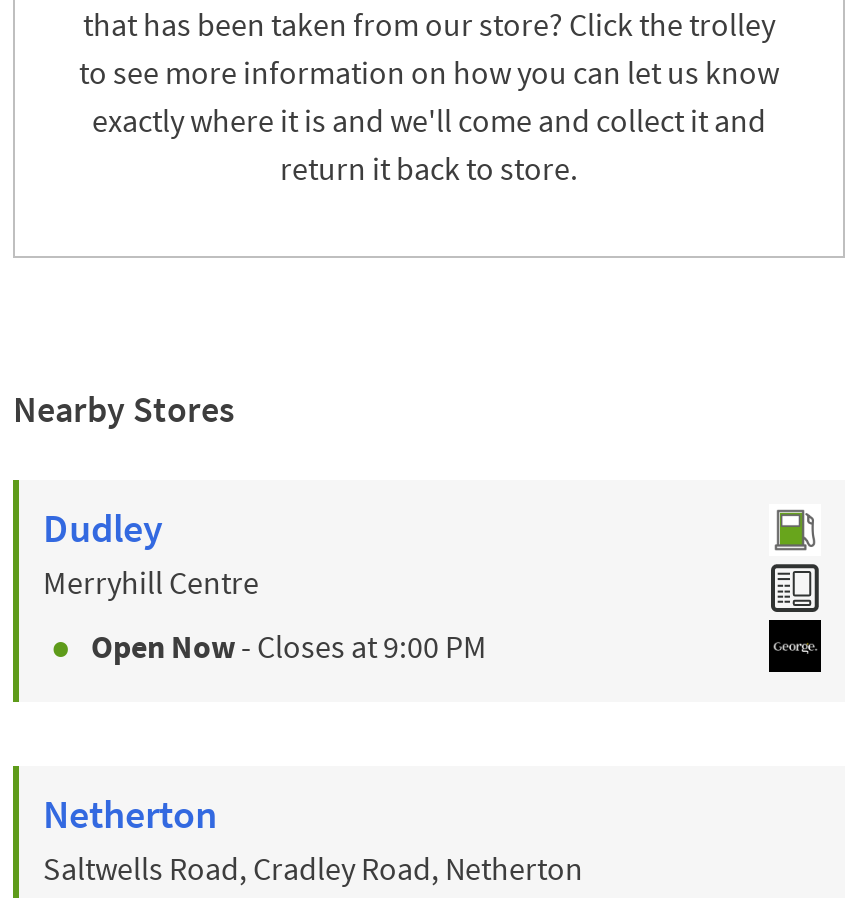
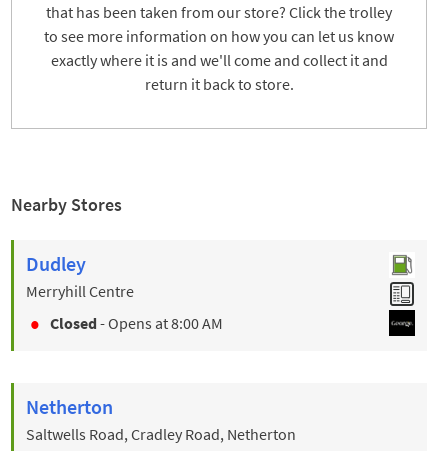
- Open Now - Closes at 9:00 PM
+ Closed - Opens at 8:00 AM
